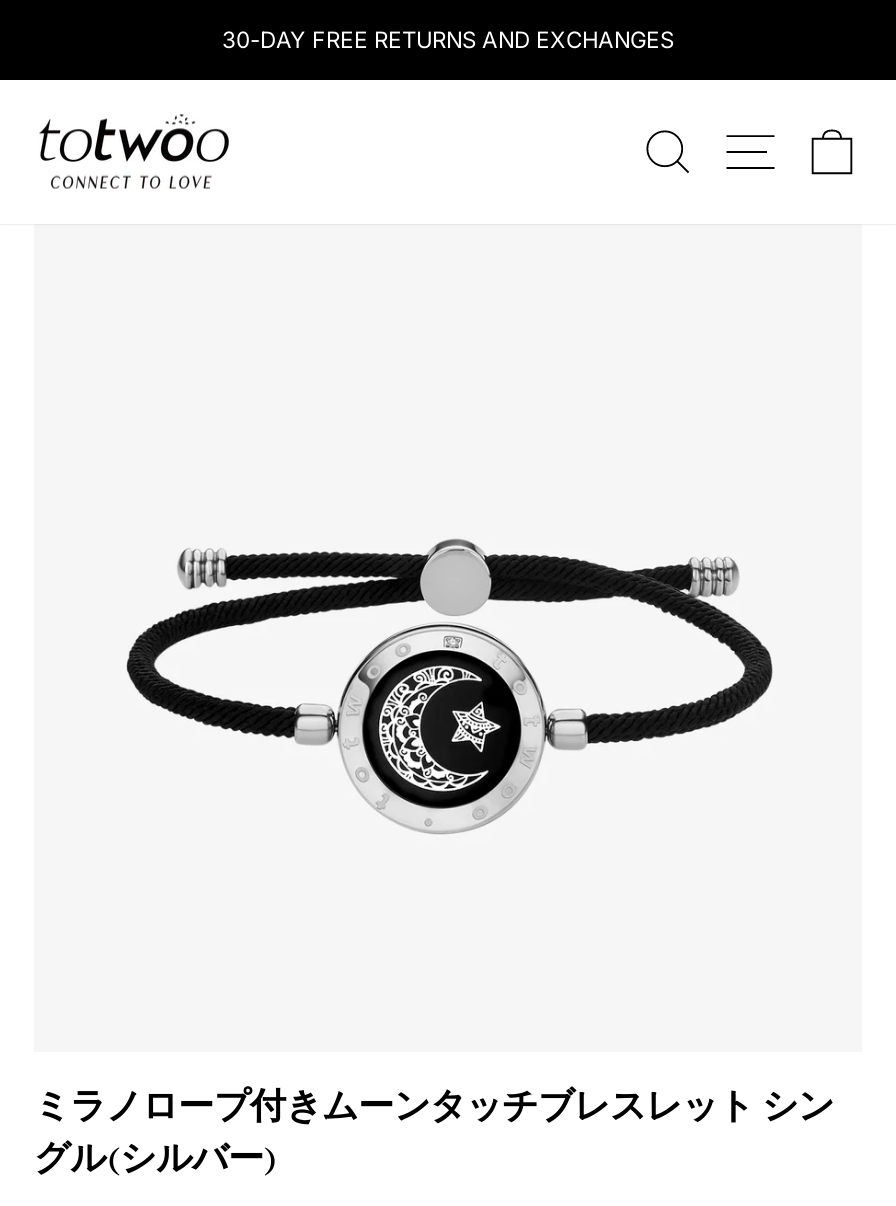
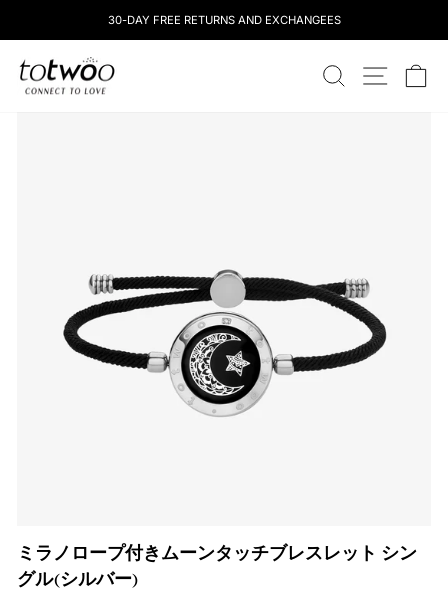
- 30-DAY FREE RETURNS AND EXCHANGES
+ 30-DAY FREE RETURNS AND EXCHANGEES
